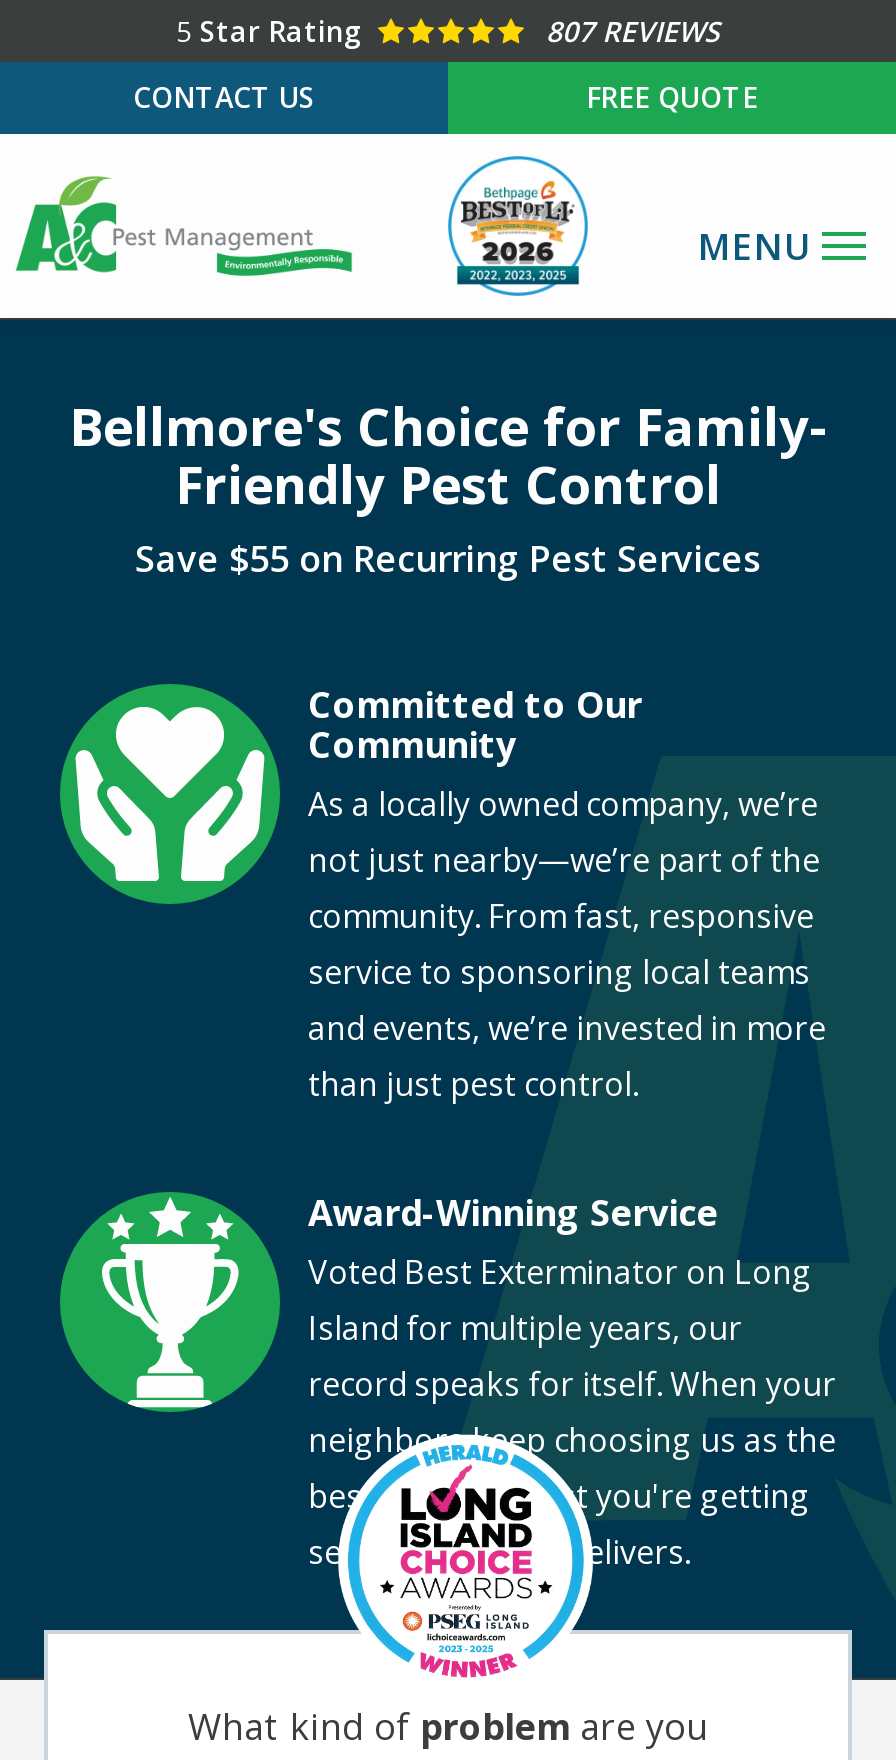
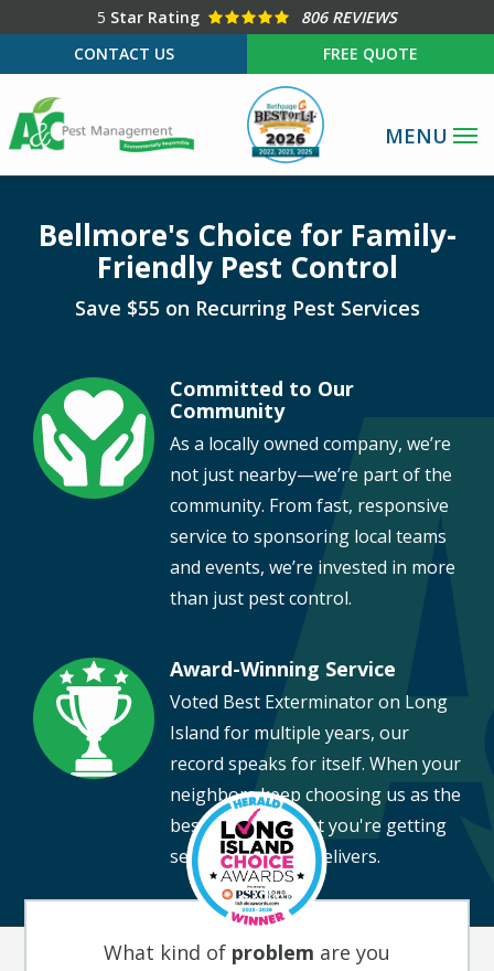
- 807 REVIEWS
+ 806 REVIEWS
